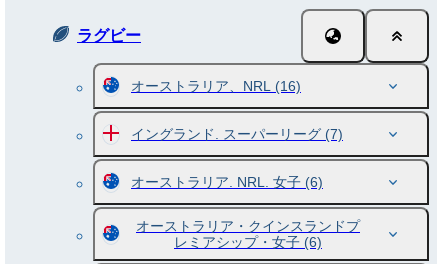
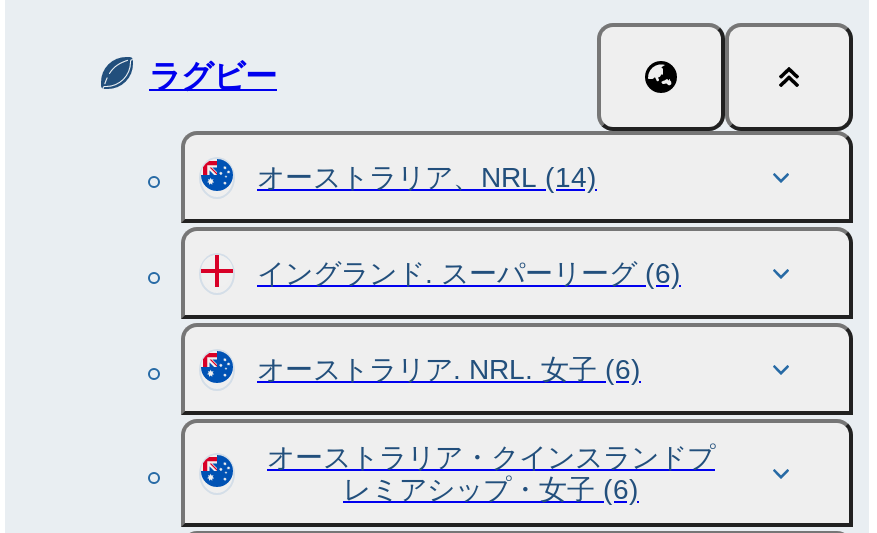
- オーストラリア、NRL (16)
+ オーストラリア、NRL (14)

- イングランド. スーパーリーグ(7)
+ イングランド. スーパーリーグ(6)
